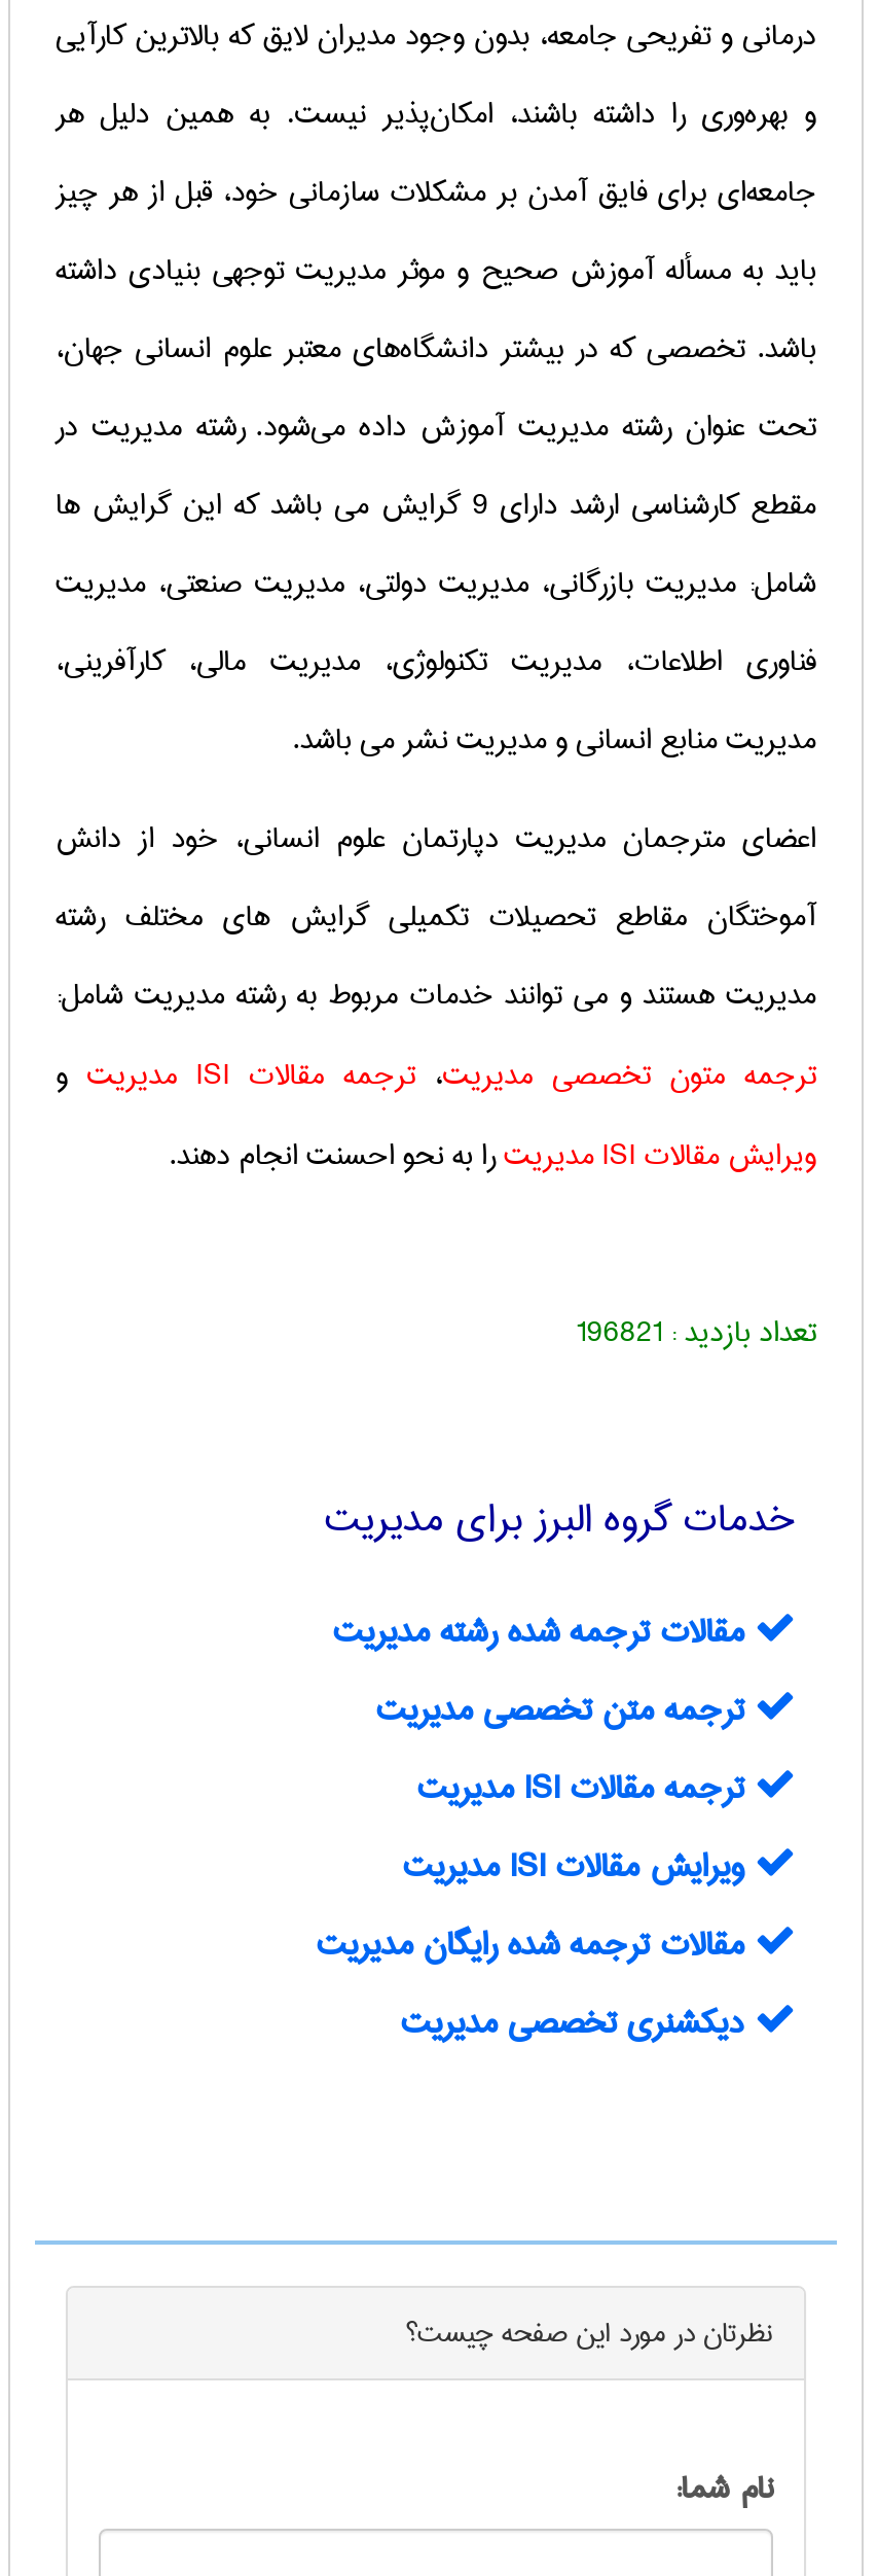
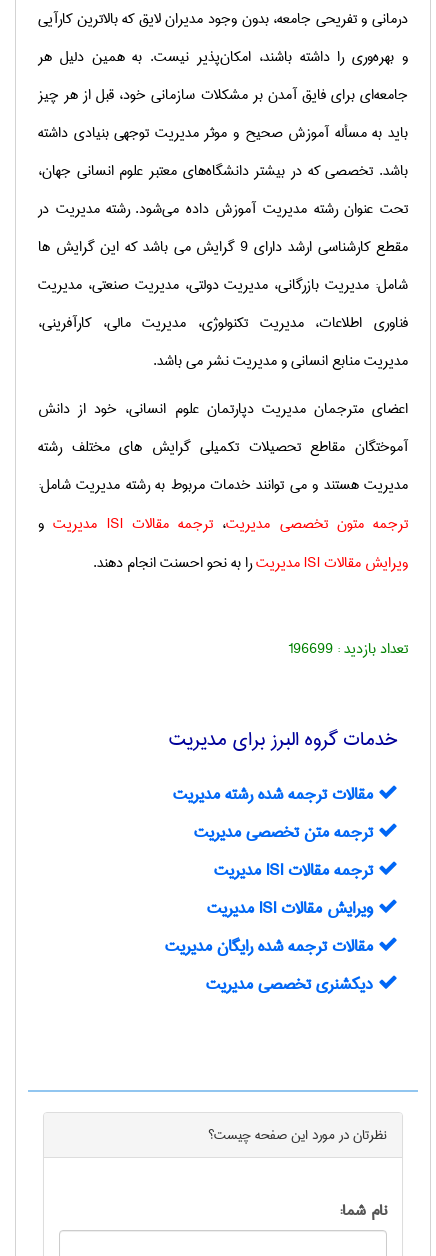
- تعداد بازدید : 196821
+ تعداد بازدید : 196699
